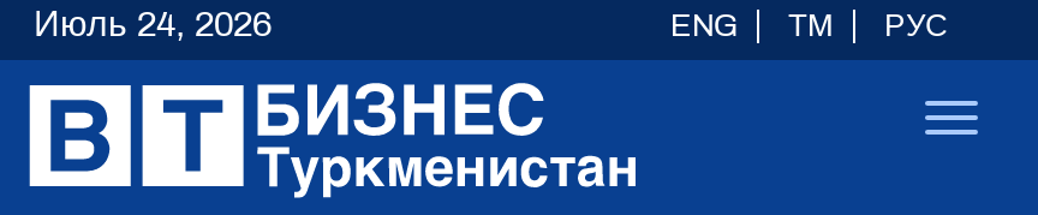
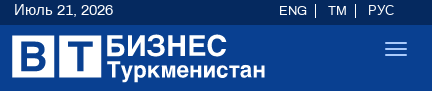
- Июль 24, 2026
+ Июль 21, 2026
